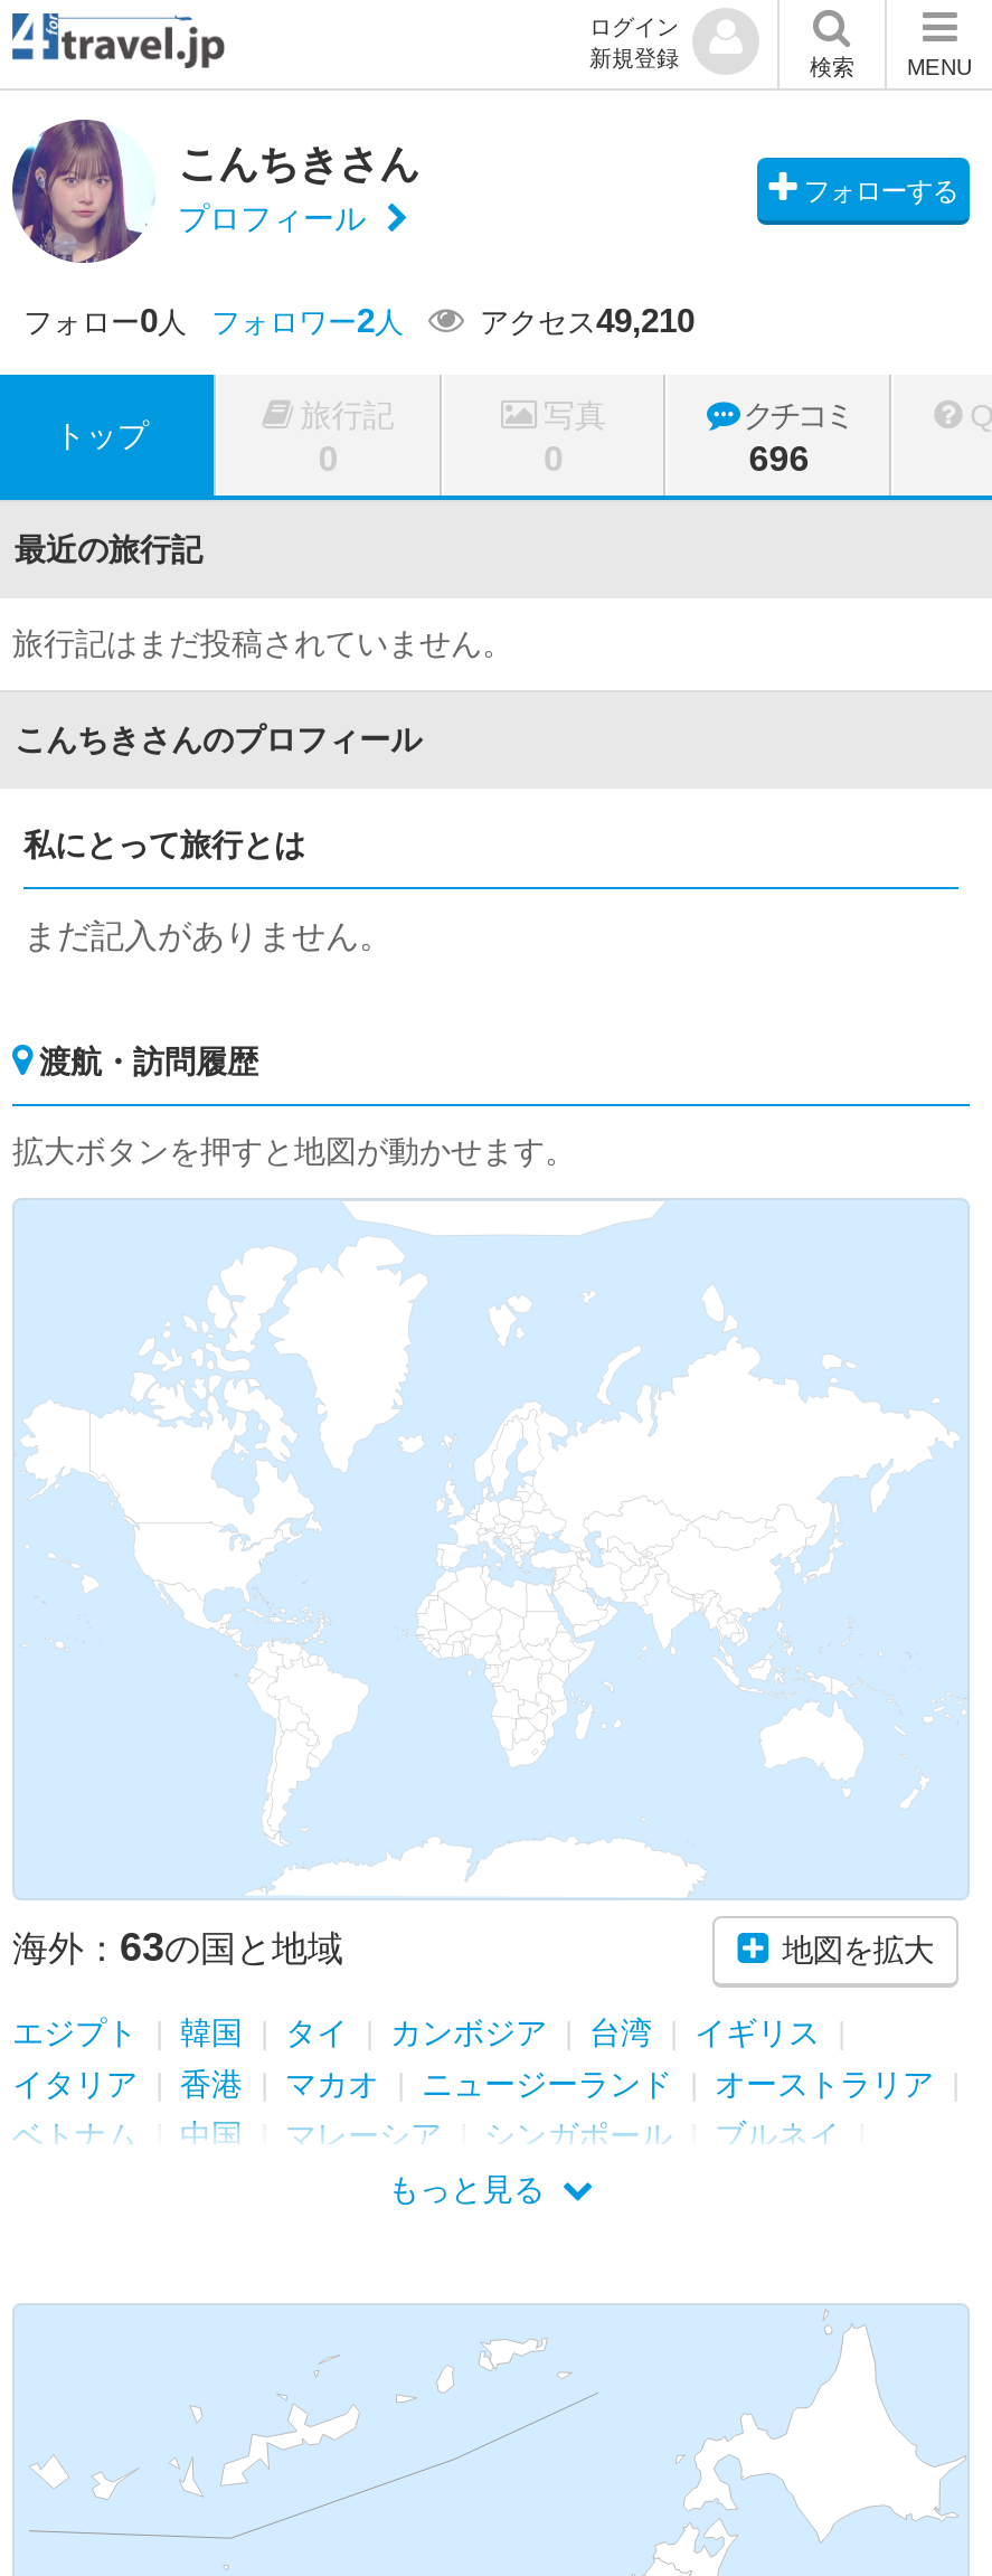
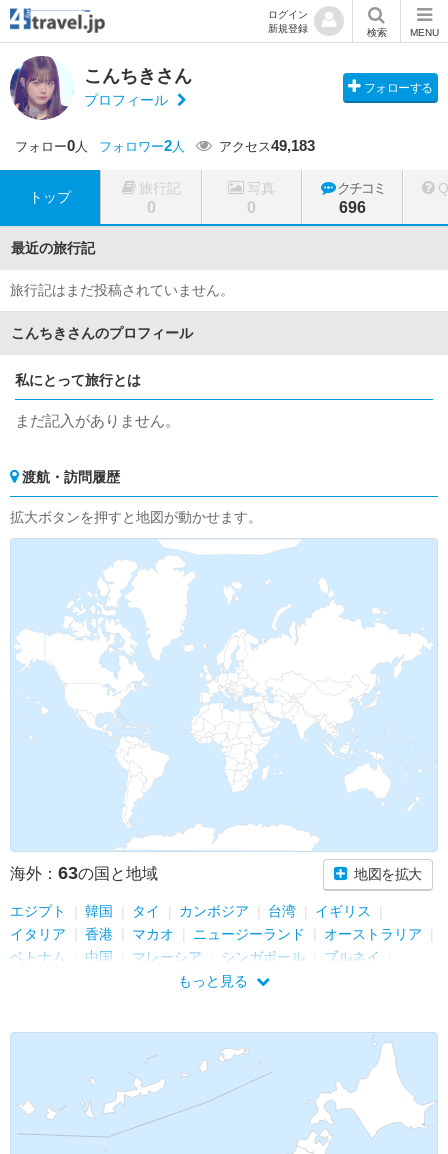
- フォロー0人 フォロワー2人 アクセス49,210
+ フォロー0人 フォロワー2人 アクセス49,183
